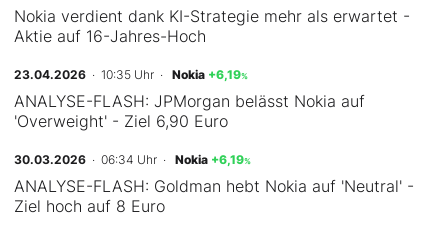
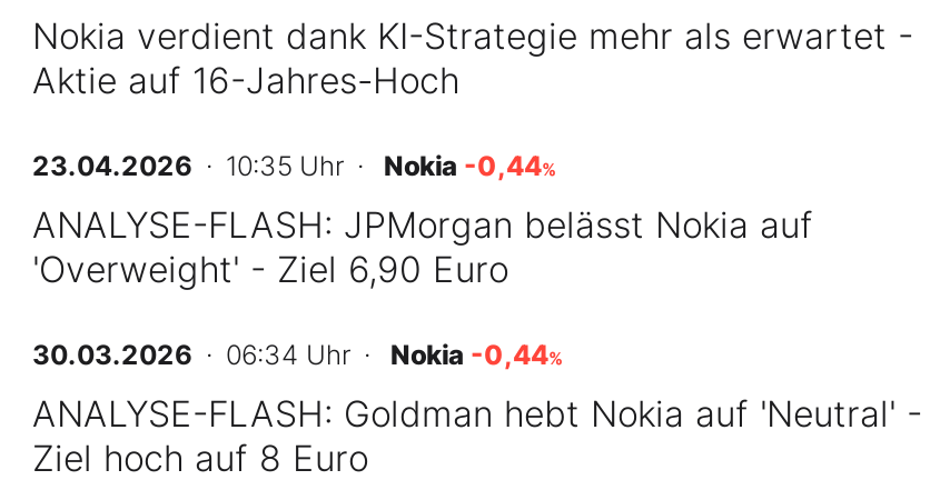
- 23.04.2026 · 10:35 Uhr · Nokia +6,19%
+ 23.04.2026 · 10:35 Uhr · Nokia -0,44%

- 30.03.2026 · 06:34 Uhr · Nokia +6,19%
+ 30.03.2026 · 06:34 Uhr · Nokia -0,44%
